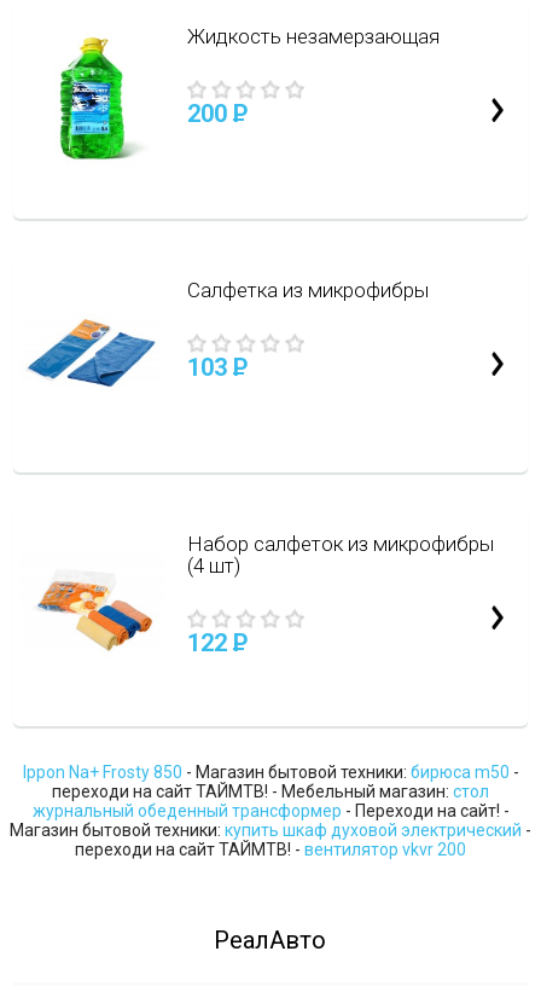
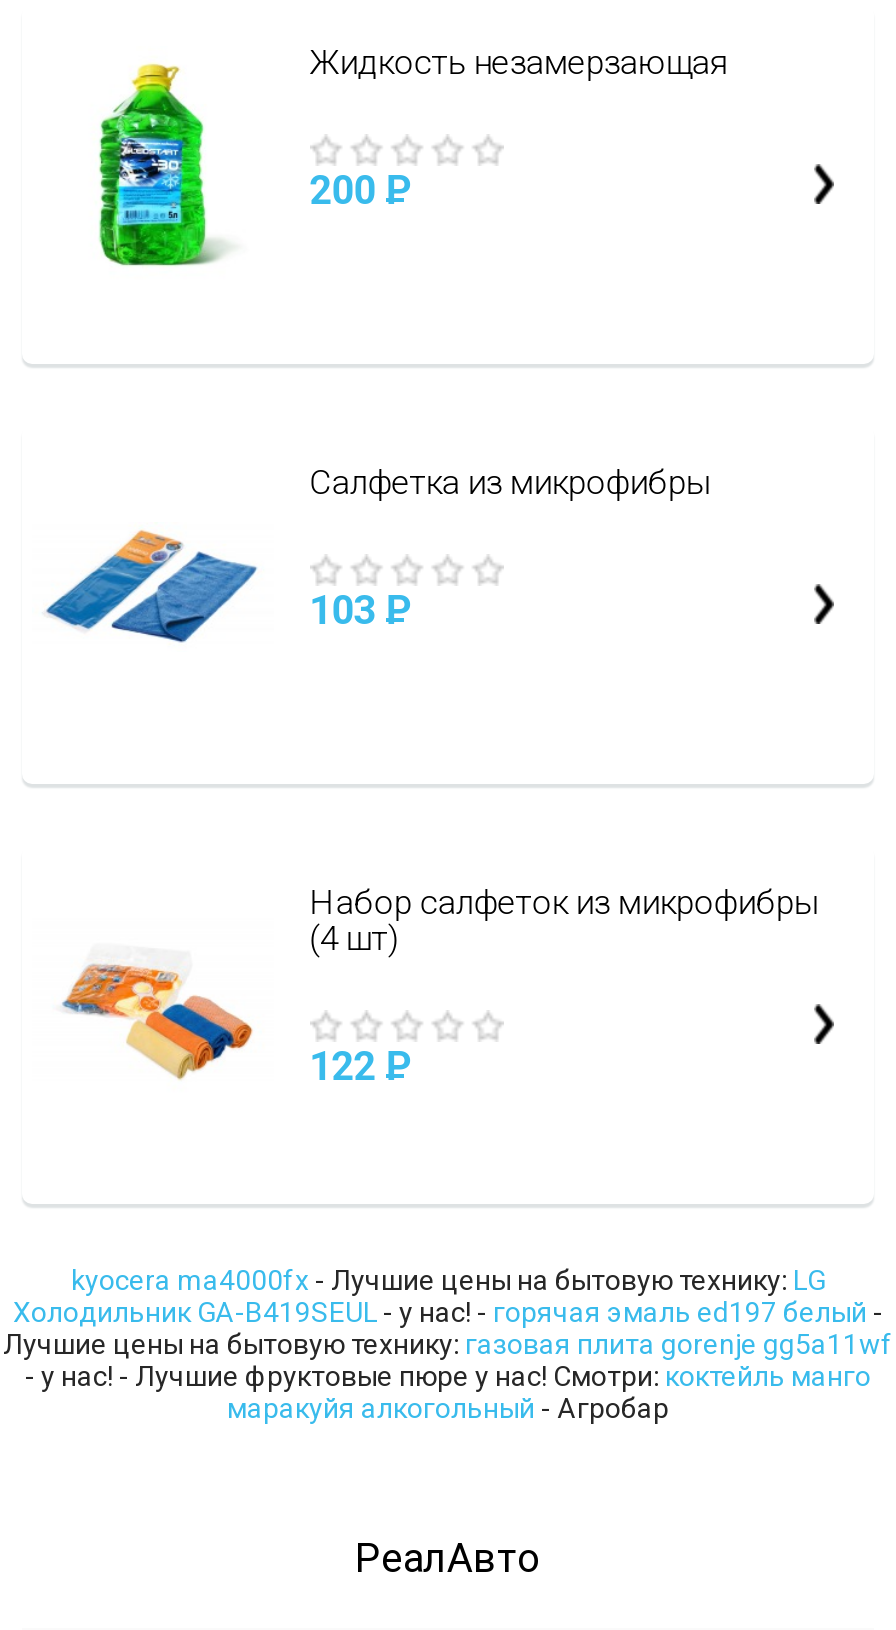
- Ippon Na+ Frosty 850 - Магазин бытовой техники: бирюса m50 -
- переходи на сайт ТАЙМТВ! - Мебельный магазин: стол
- журнальный обеденный трансформер - Переходи на сайт! -
- Магазин бытовой техники: купить шкаф духовой электрический -
- переходи на сайт ТАЙМТВ! - вентилятор vkvr 200
+ kyocera ma4000fx - Лучшие цены на бытовую технику: LG
+ Холодильник GA-B419SEUL - у нас! - горячая эмаль ed197 белый -
+ Лучшие цены на бытовую технику: газовая плита gorenje gg5a11wf
+ - у нас! - Лучшие фруктовые пюре у нас! Смотри: коктейль манго
+ маракуйя алкогольный - Агробар
